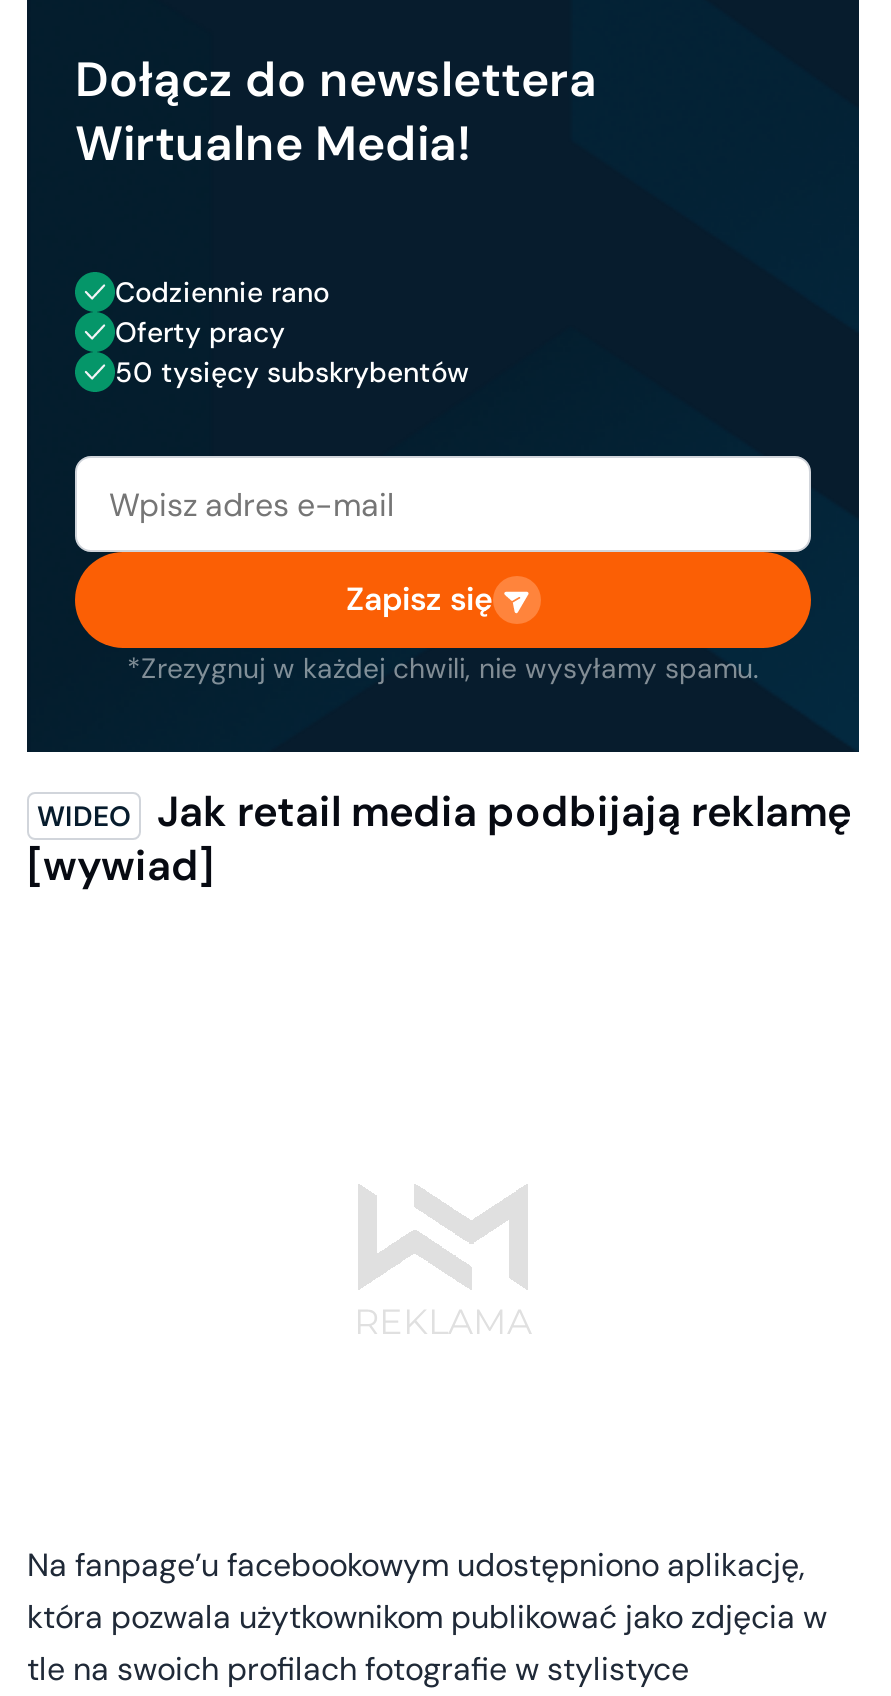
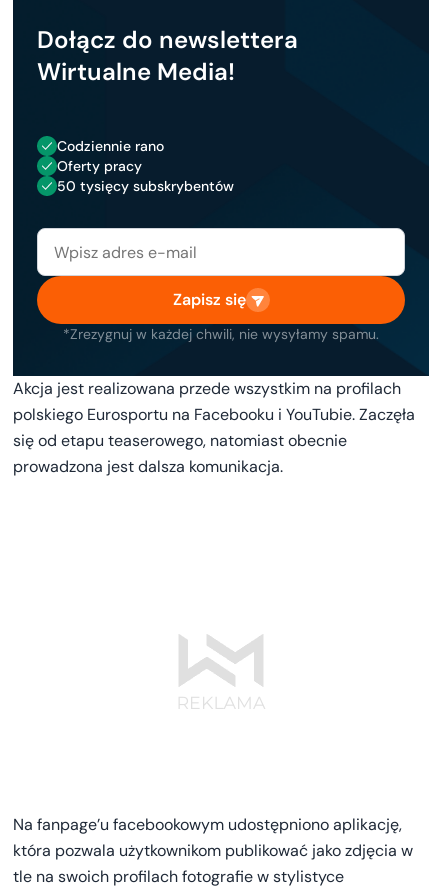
- Jak retail media podbijają reklamę
- [wywiad]
+ Akcja jest realizowana przede wszystkim na profilach
+ polskiego Eurosportu na Facebooku i YouTubie. Zaczęła
+ się od etapu teaserowego, natomiast obecnie
+ prowadzona jest dalsza komunikacja.
